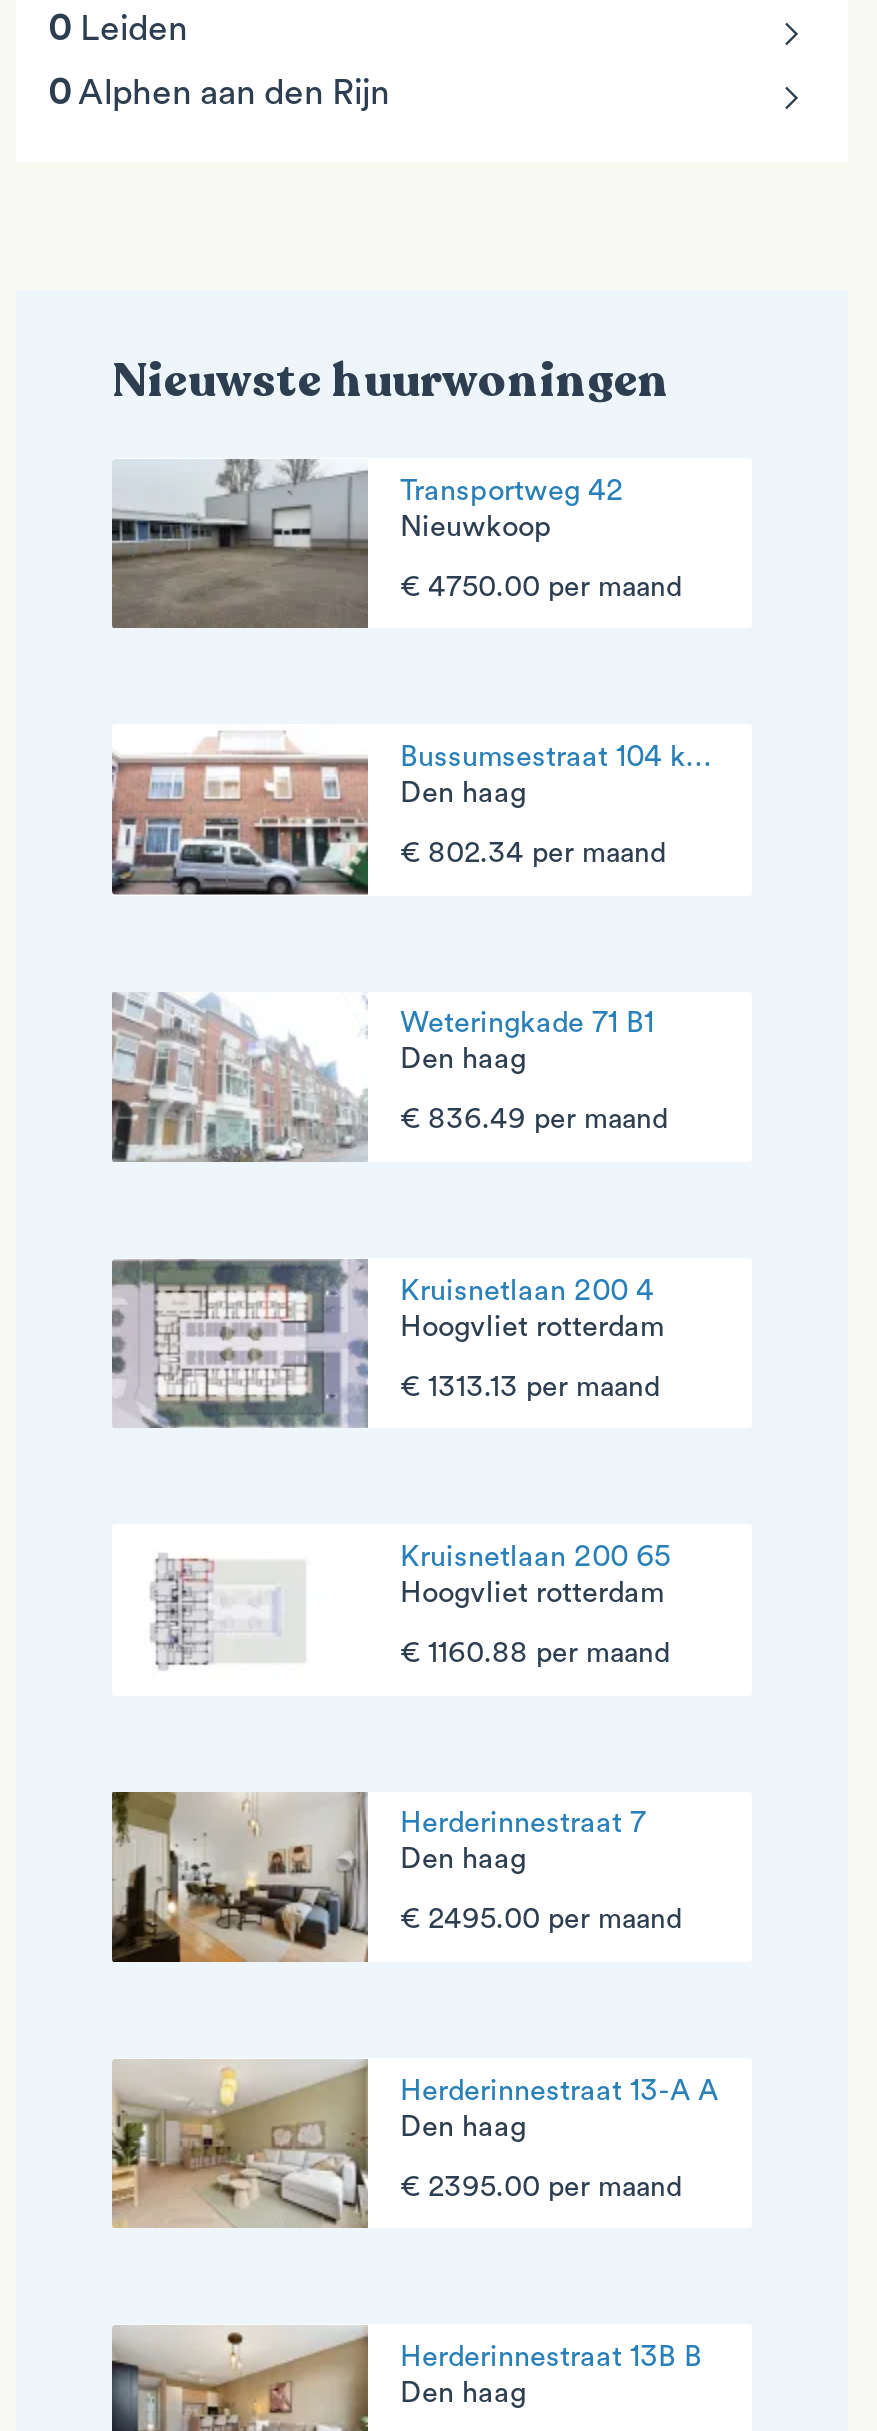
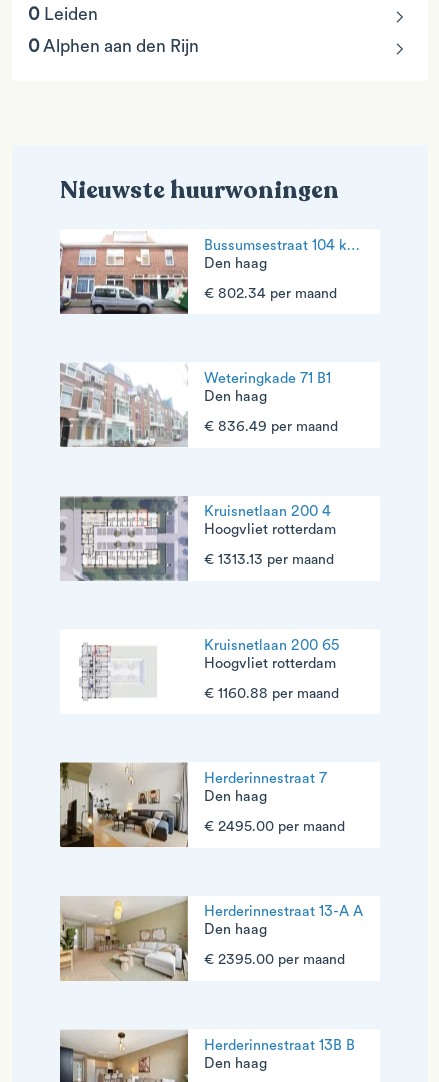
- [image]
- Transportweg 42
- Nieuwkoop
- € 4750.00 per maand
